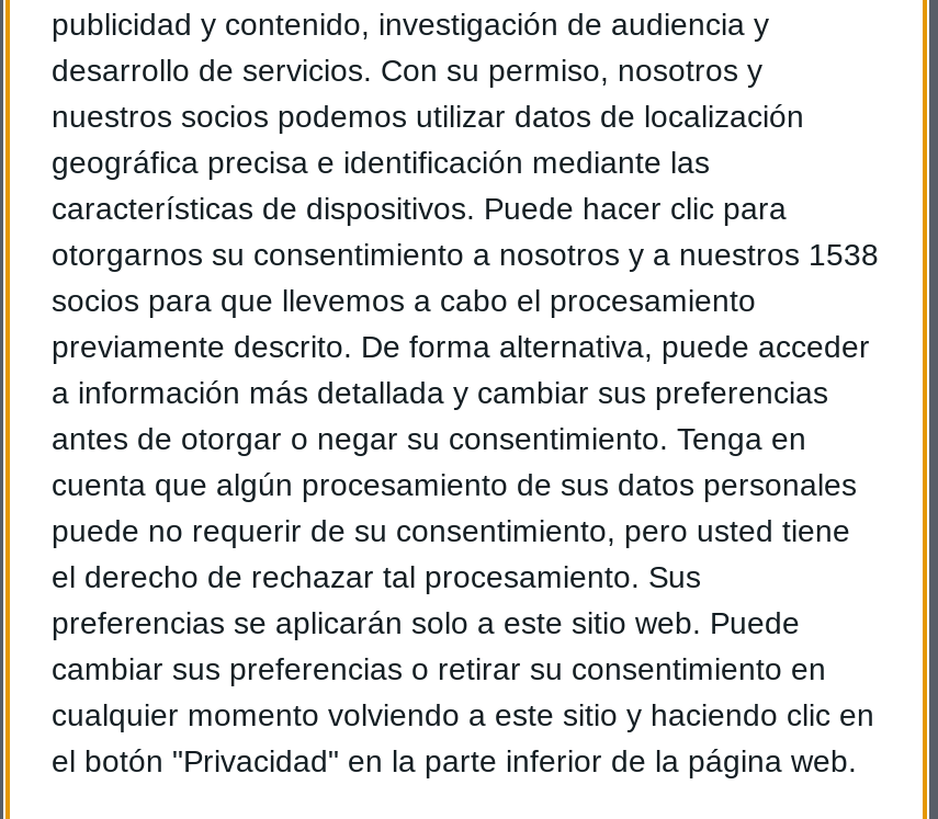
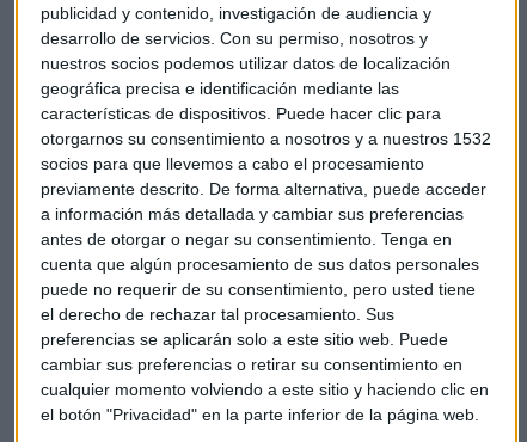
- otorgarnos su consentimiento a nosotros y a nuestros 1538
+ otorgarnos su consentimiento a nosotros y a nuestros 1532
